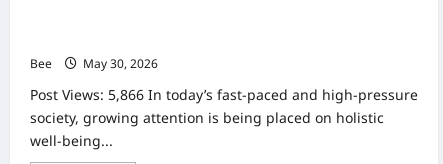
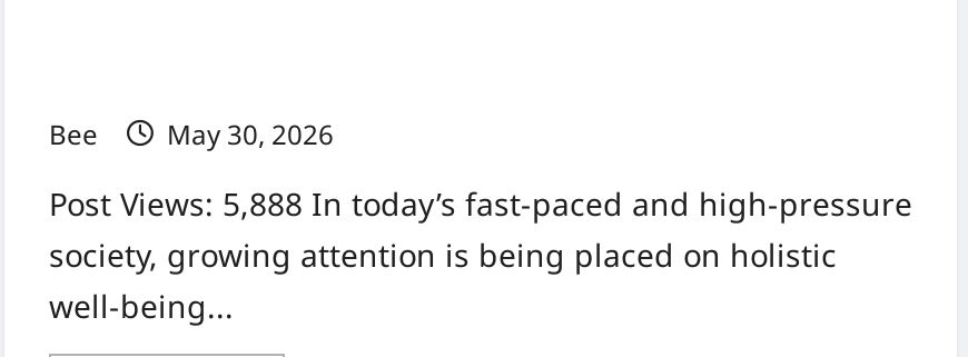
- Post Views: 5,866 In today’s fast-paced and high-pressure
+ Post Views: 5,888 In today’s fast-paced and high-pressure
